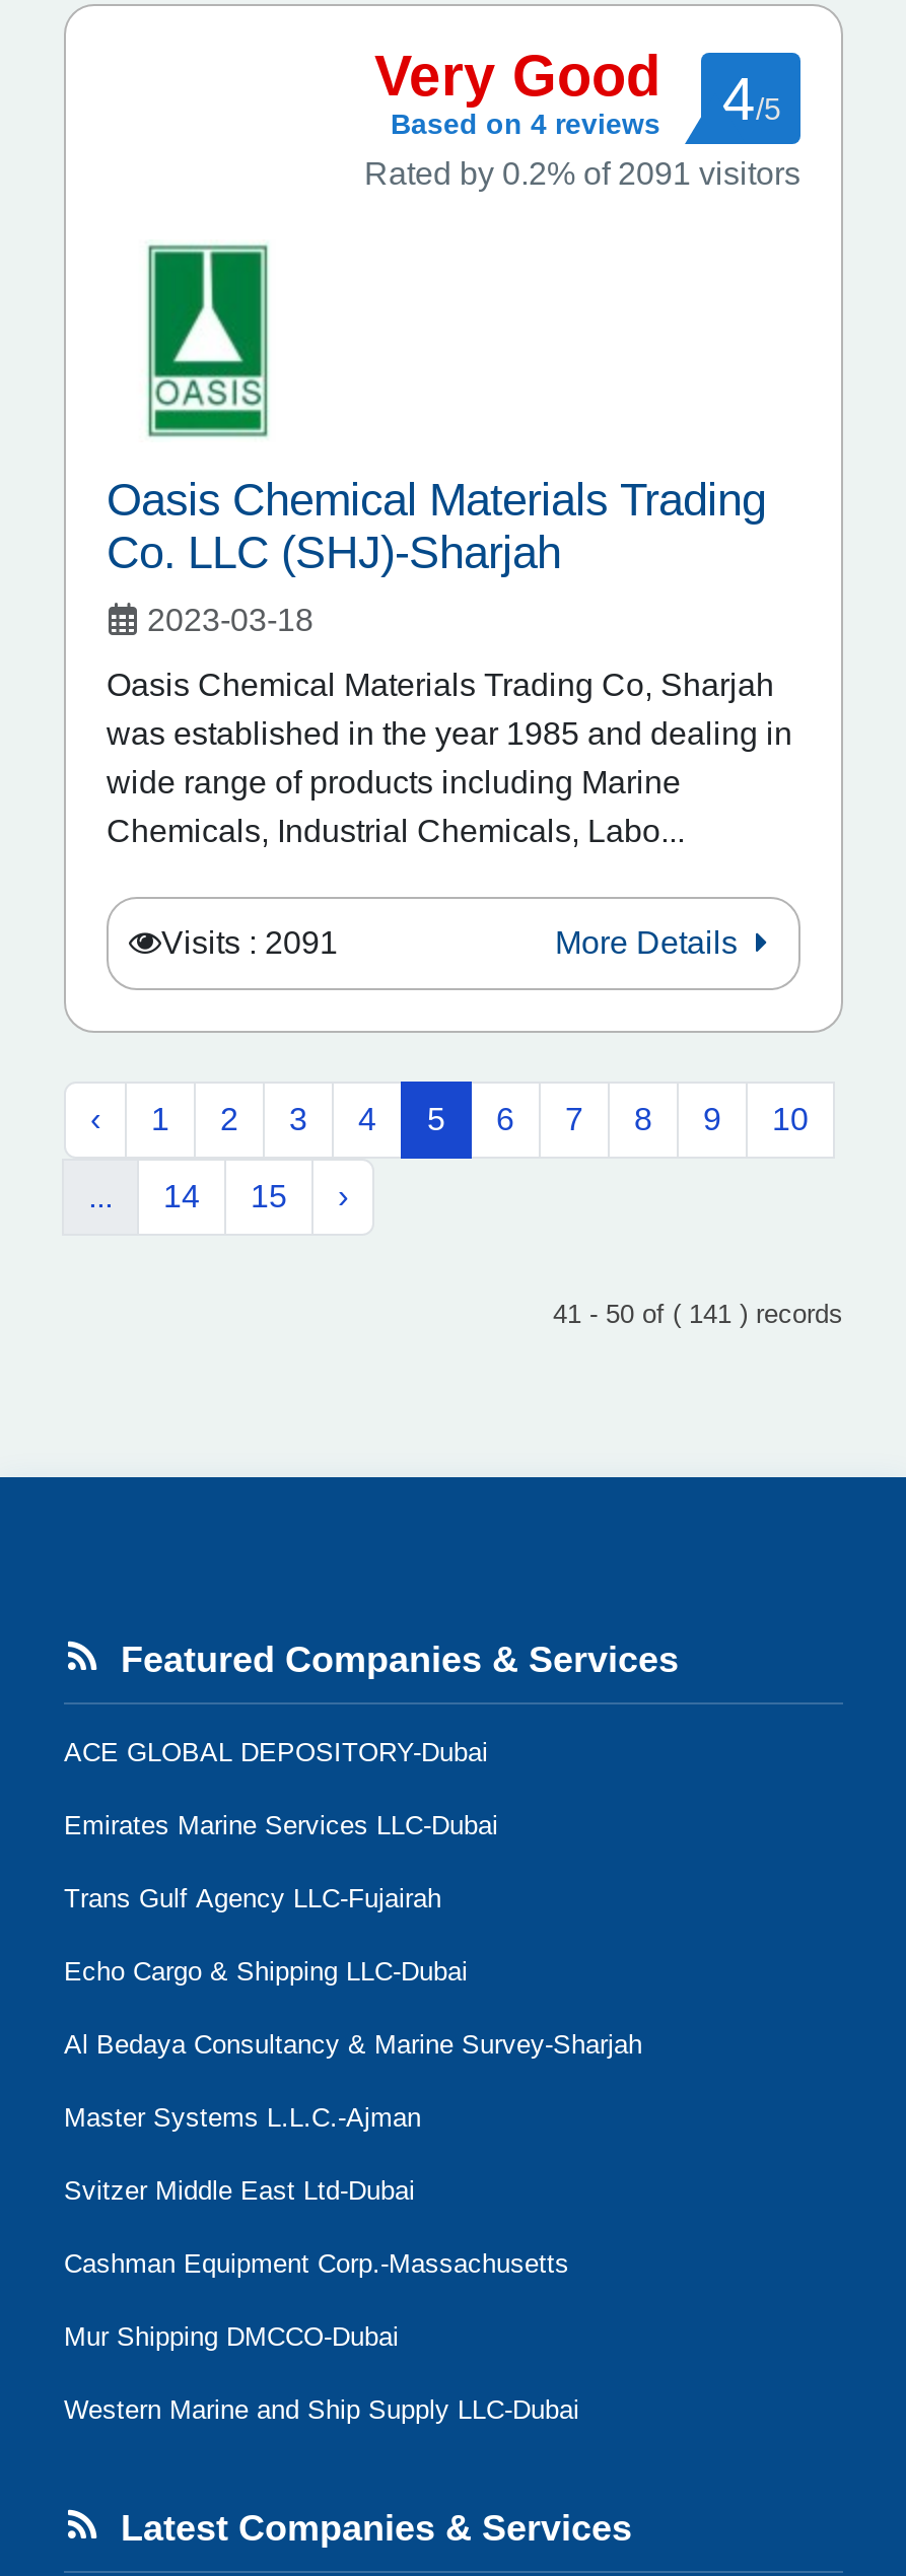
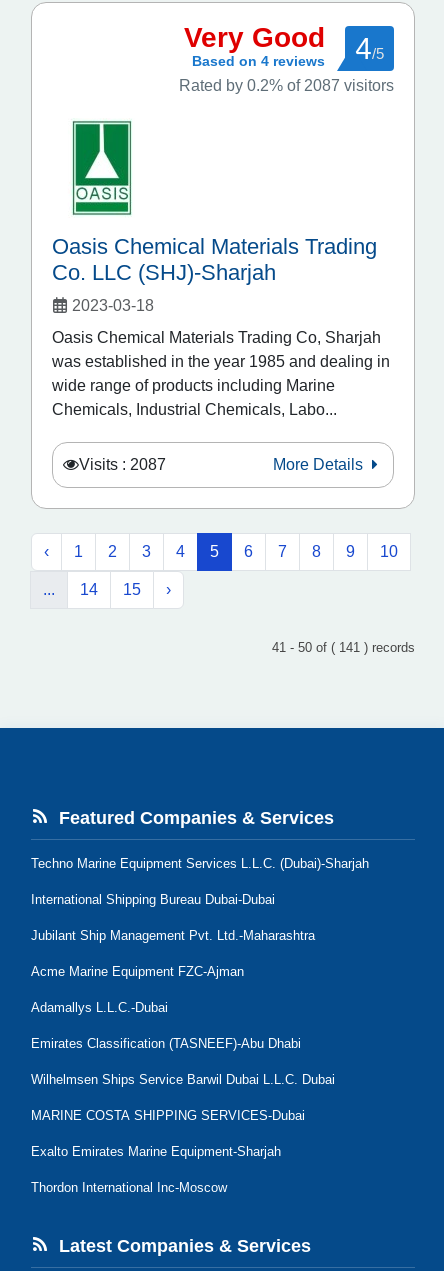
- Rated by 0.2% of 2091 visitors
+ Rated by 0.2% of 2087 visitors

- Visits : 2091
+ Visits : 2087

- ACE GLOBAL DEPOSITORY-Dubai
+ Techno Marine Equipment Services L.L.C. (Dubai)-Sharjah

- Emirates Marine Services LLC-Dubai
+ International Shipping Bureau Dubai-Dubai

- Trans Gulf Agency LLC-Fujairah
+ Jubilant Ship Management Pvt. Ltd.-Maharashtra

- Echo Cargo & Shipping LLC-Dubai
+ Acme Marine Equipment FZC-Ajman

- Al Bedaya Consultancy & Marine Survey-Sharjah
+ Adamallys L.L.C.-Dubai

- Master Systems L.L.C.-Ajman
+ Emirates Classification (TASNEEF)-Abu Dhabi

- Svitzer Middle East Ltd-Dubai
+ Wilhelmsen Ships Service Barwil Dubai L.L.C. Dubai

- Cashman Equipment Corp.-Massachusetts
+ MARINE COSTA SHIPPING SERVICES-Dubai

- Mur Shipping DMCCO-Dubai
+ Exalto Emirates Marine Equipment-Sharjah

- Western Marine and Ship Supply LLC-Dubai
+ Thordon International Inc-Moscow
